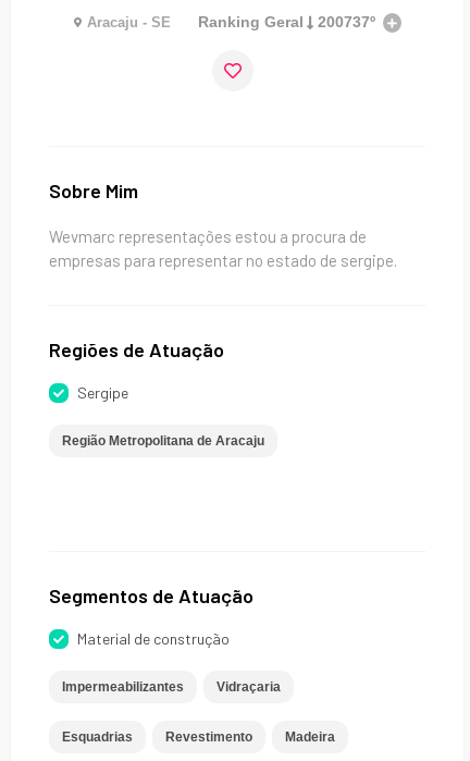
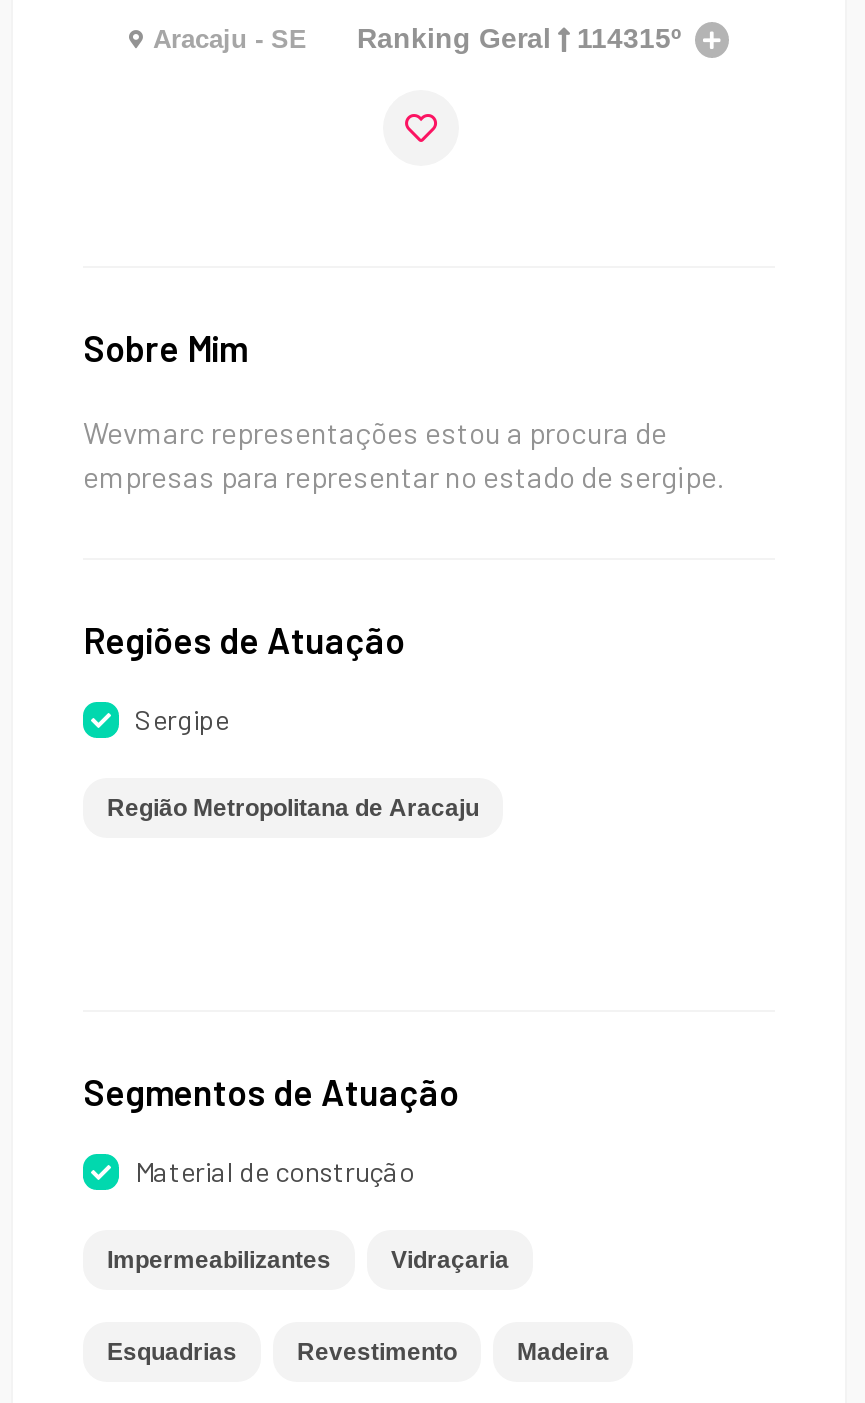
- Aracaju - SE Ranking Geral 200737º
+ Aracaju - SE Ranking Geral 114315º
